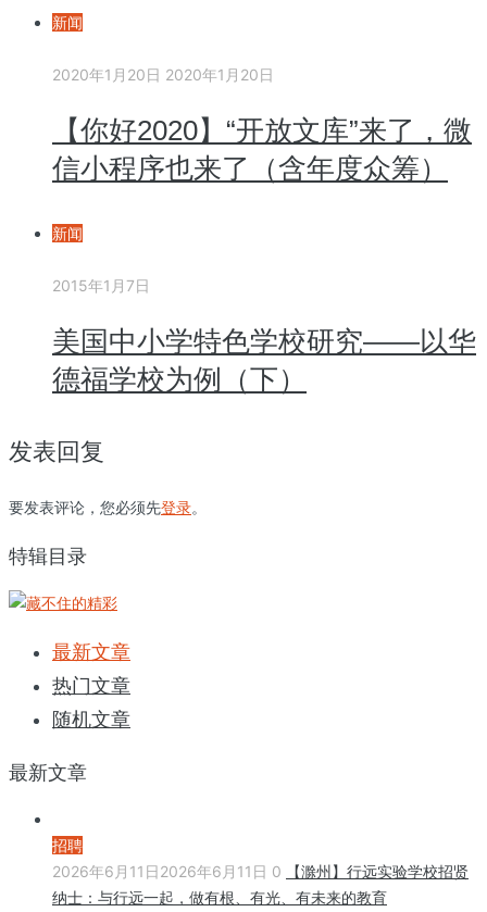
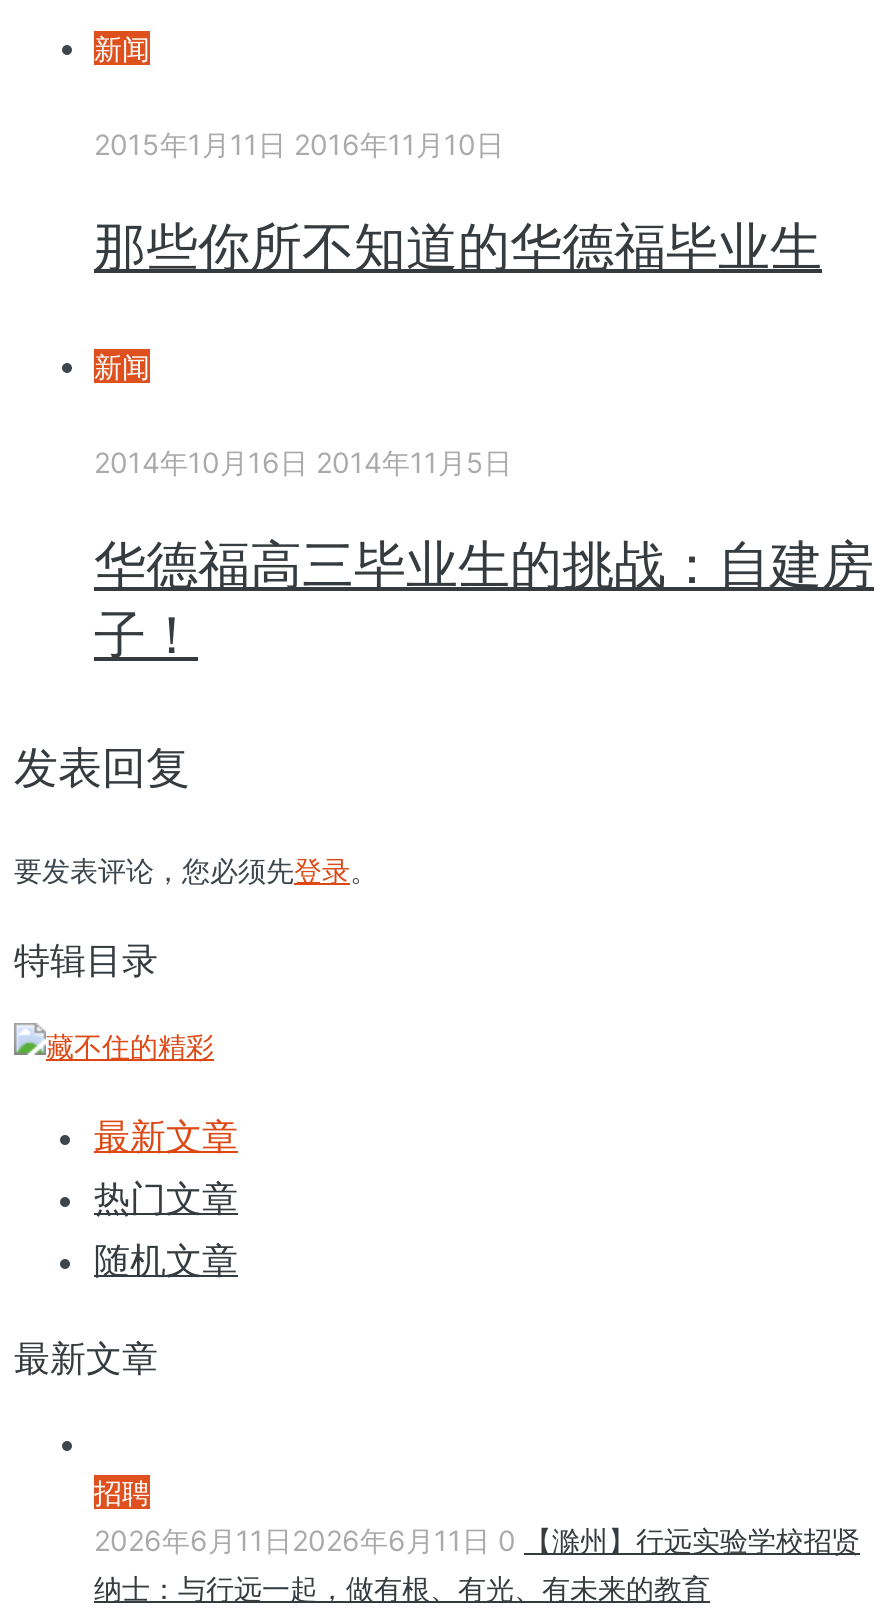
- 2020年1月20日 2020年1月20日
+ 2015年1月11日 2016年11月10日

- 【你好2020】“开放文库”来了，微
- 信小程序也来了（含年度众筹）
+ 那些你所不知道的华德福毕业生

- 2015年1月7日
+ 2014年10月16日 2014年11月5日

- 美国中小学特色学校研究——以华
- 德福学校为例（下）
+ 华德福高三毕业生的挑战：自建房
+ 子！
